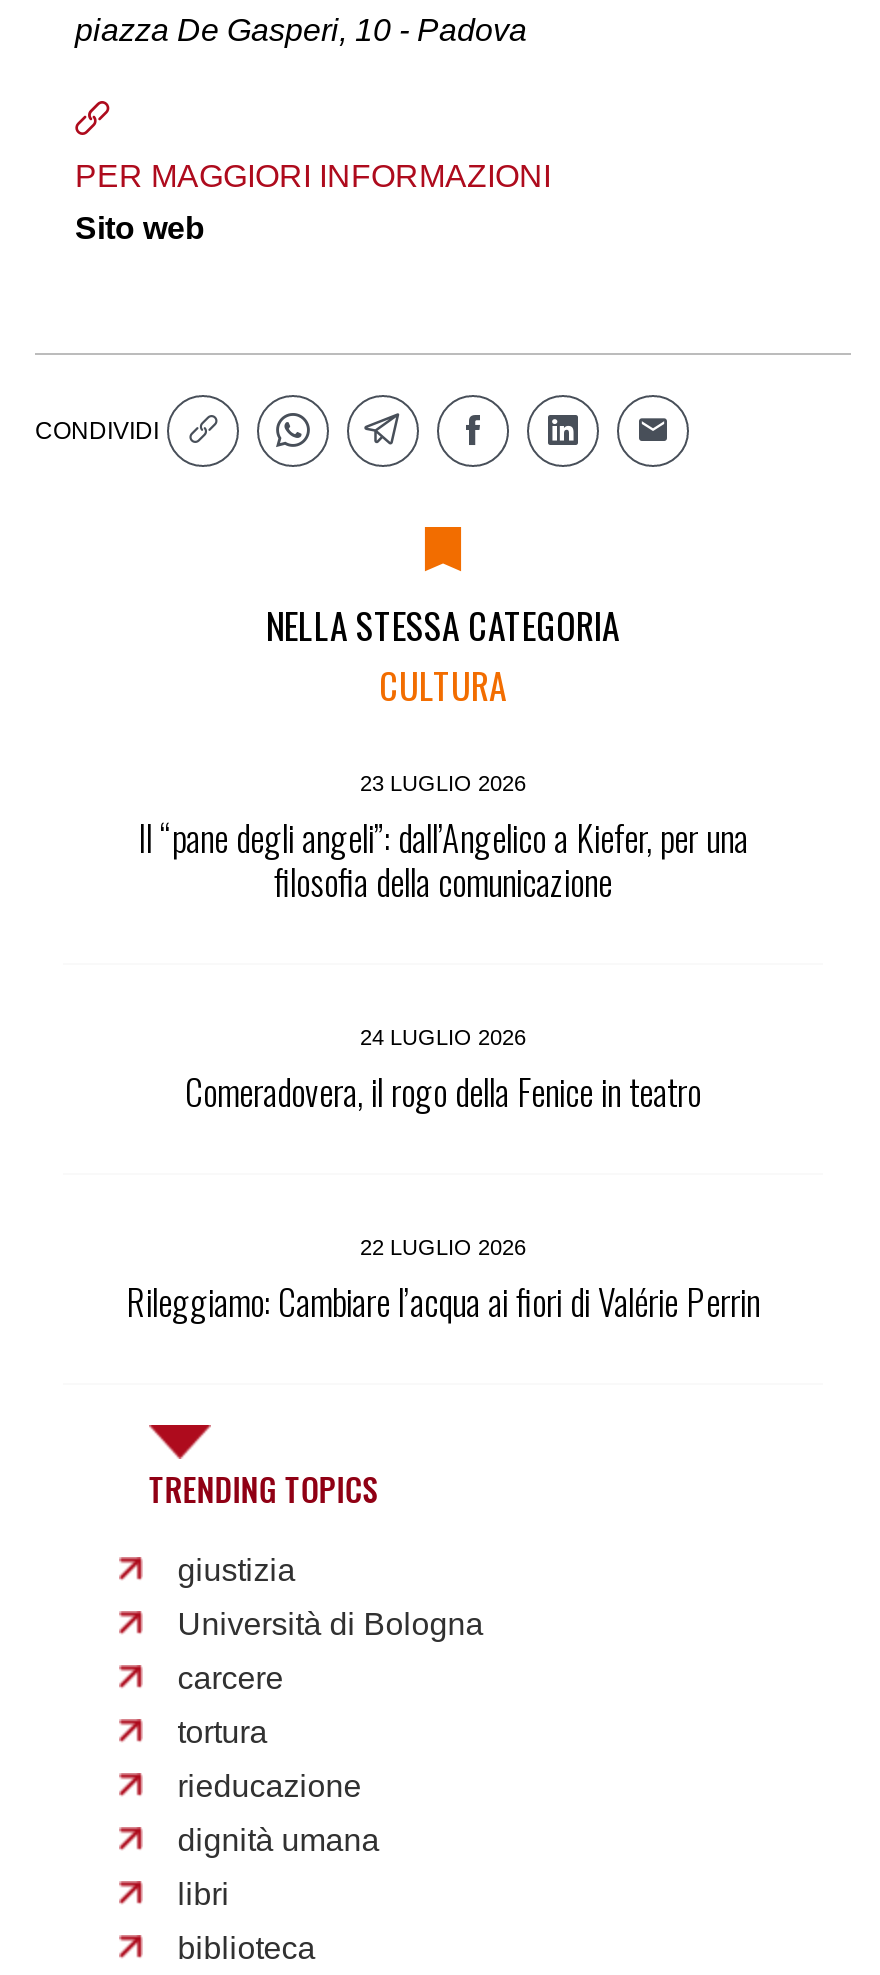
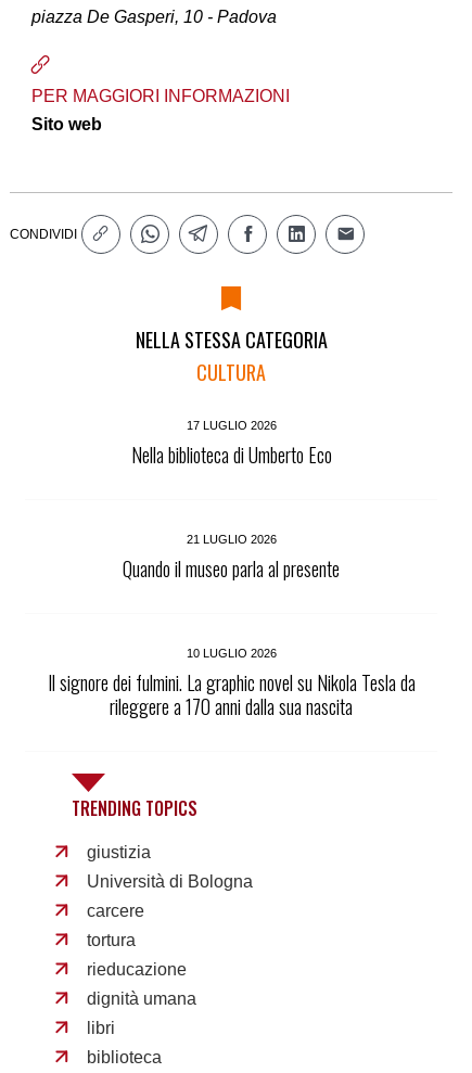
- 23 LUGLIO 2026
- Il “pane degli angeli”: dall’Angelico a Kiefer, per una
- filosofia della comunicazione
+ 17 LUGLIO 2026
+ Nella biblioteca di Umberto Eco

- 24 LUGLIO 2026
- Comeradovera, il rogo della Fenice in teatro
+ 21 LUGLIO 2026
+ Quando il museo parla al presente

- 22 LUGLIO 2026
- Rileggiamo: Cambiare l’acqua ai fiori di Valérie Perrin
+ 10 LUGLIO 2026
+ Il signore dei fulmini. La graphic novel su Nikola Tesla da
+ rileggere a 170 anni dalla sua nascita
